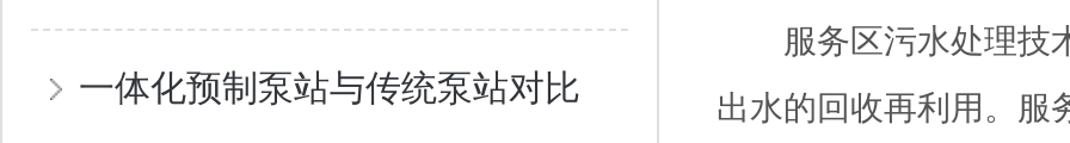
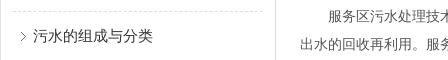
- 一体化预制泵站与传统泵站对比
+ 污水的组成与分类
